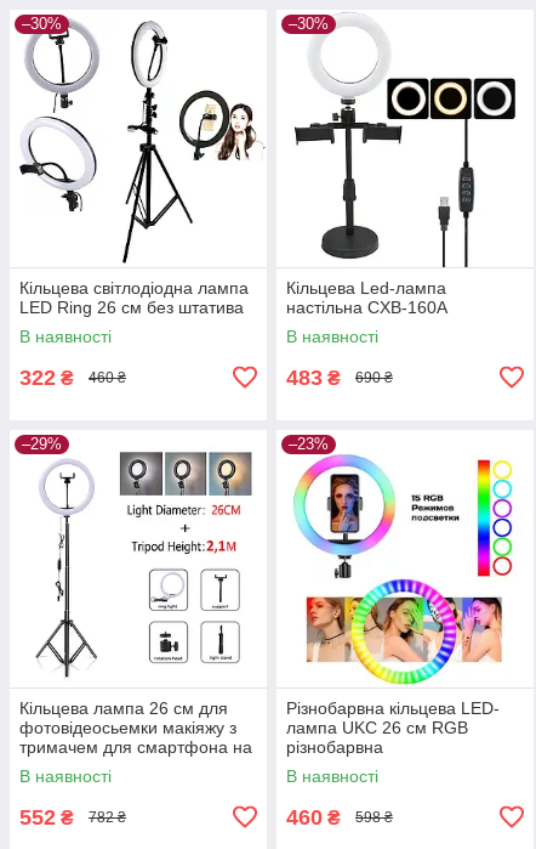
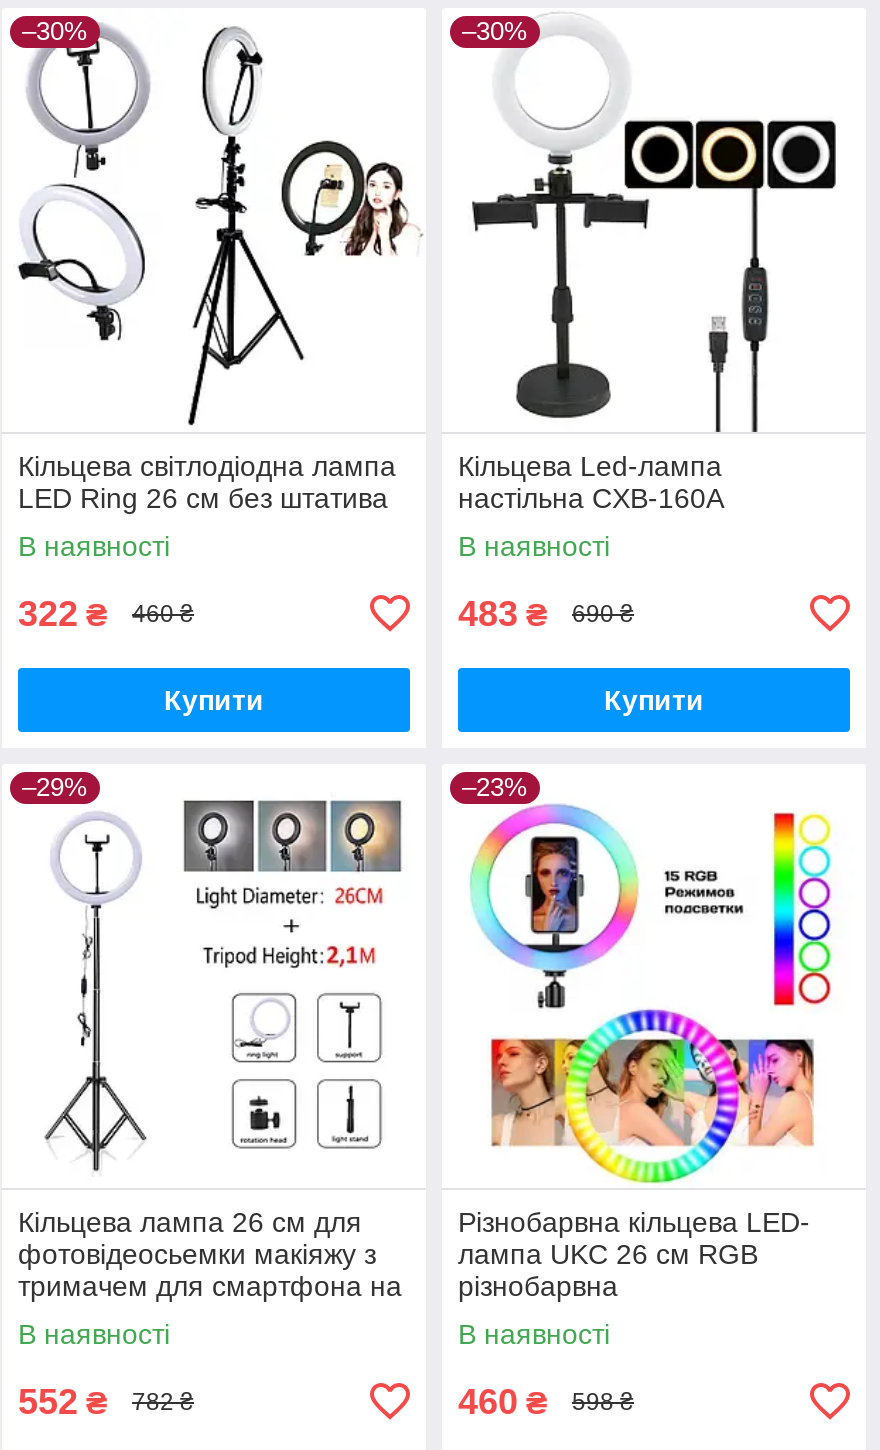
+ Купити

+ Купити
